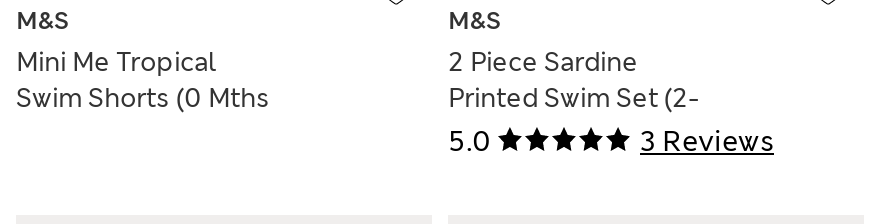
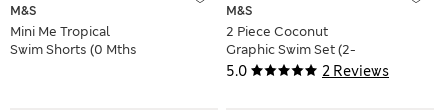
- 2 Piece Sardine
+ 2 Piece Coconut

- Printed Swim Set (2-
+ Graphic Swim Set (2-

- 3 Reviews
+ 2 Reviews
